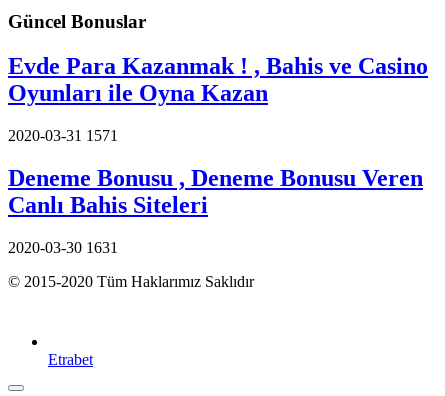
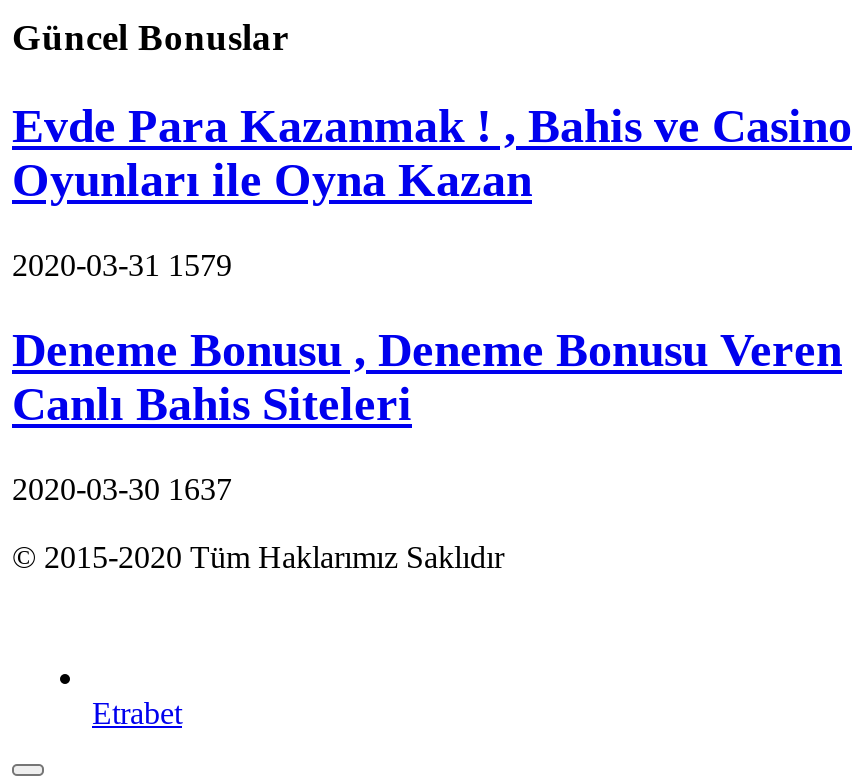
- 2020-03-31 1571
+ 2020-03-31 1579

- 2020-03-30 1631
+ 2020-03-30 1637
